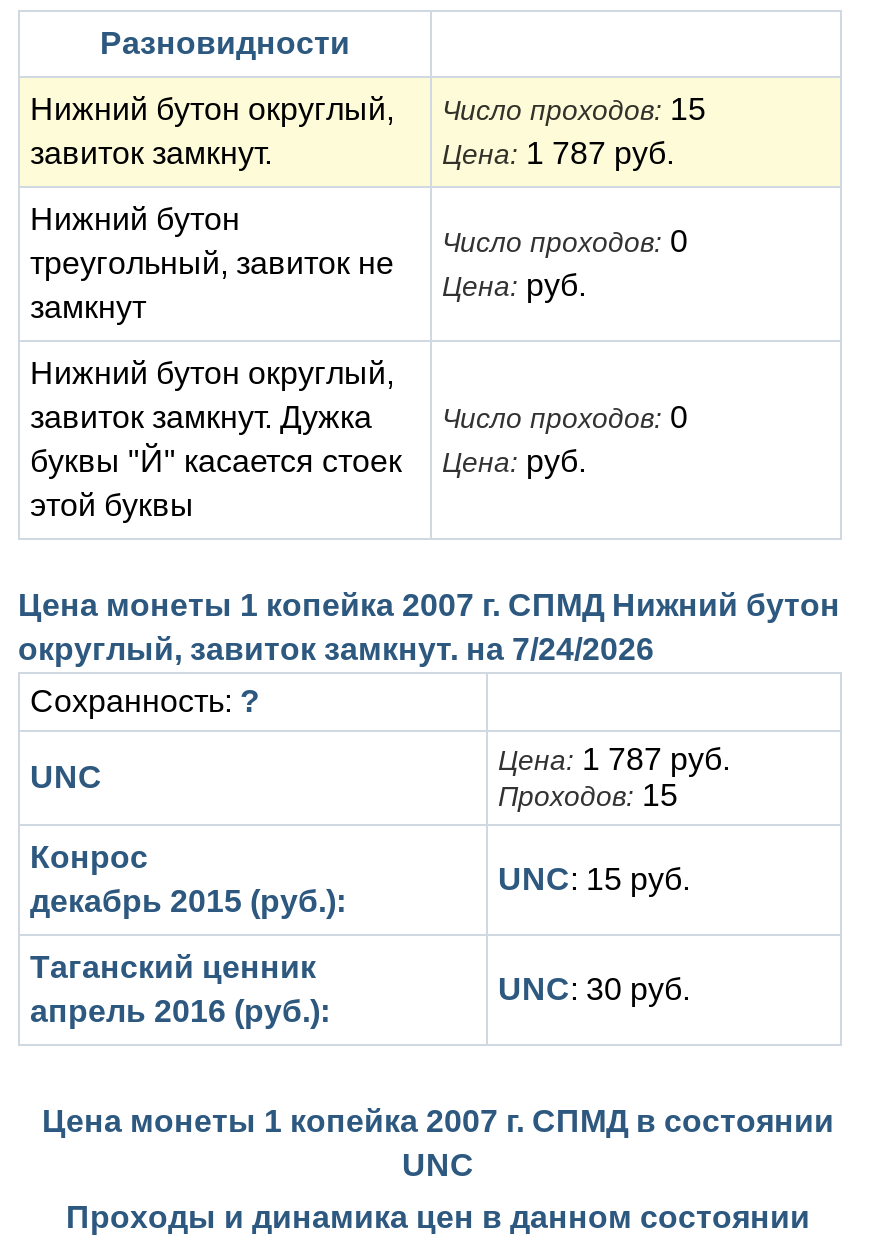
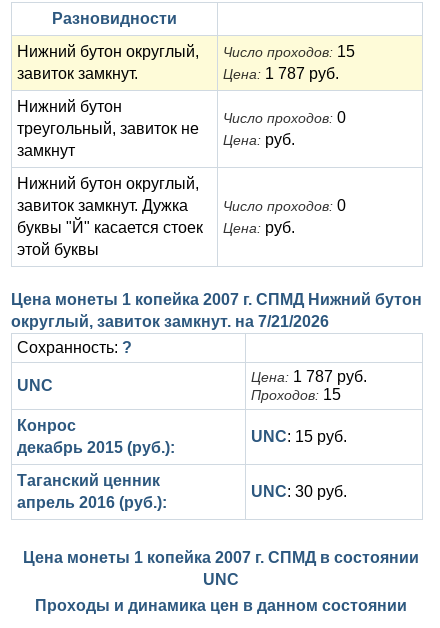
- округлый, завиток замкнут. на 7/24/2026
+ округлый, завиток замкнут. на 7/21/2026
